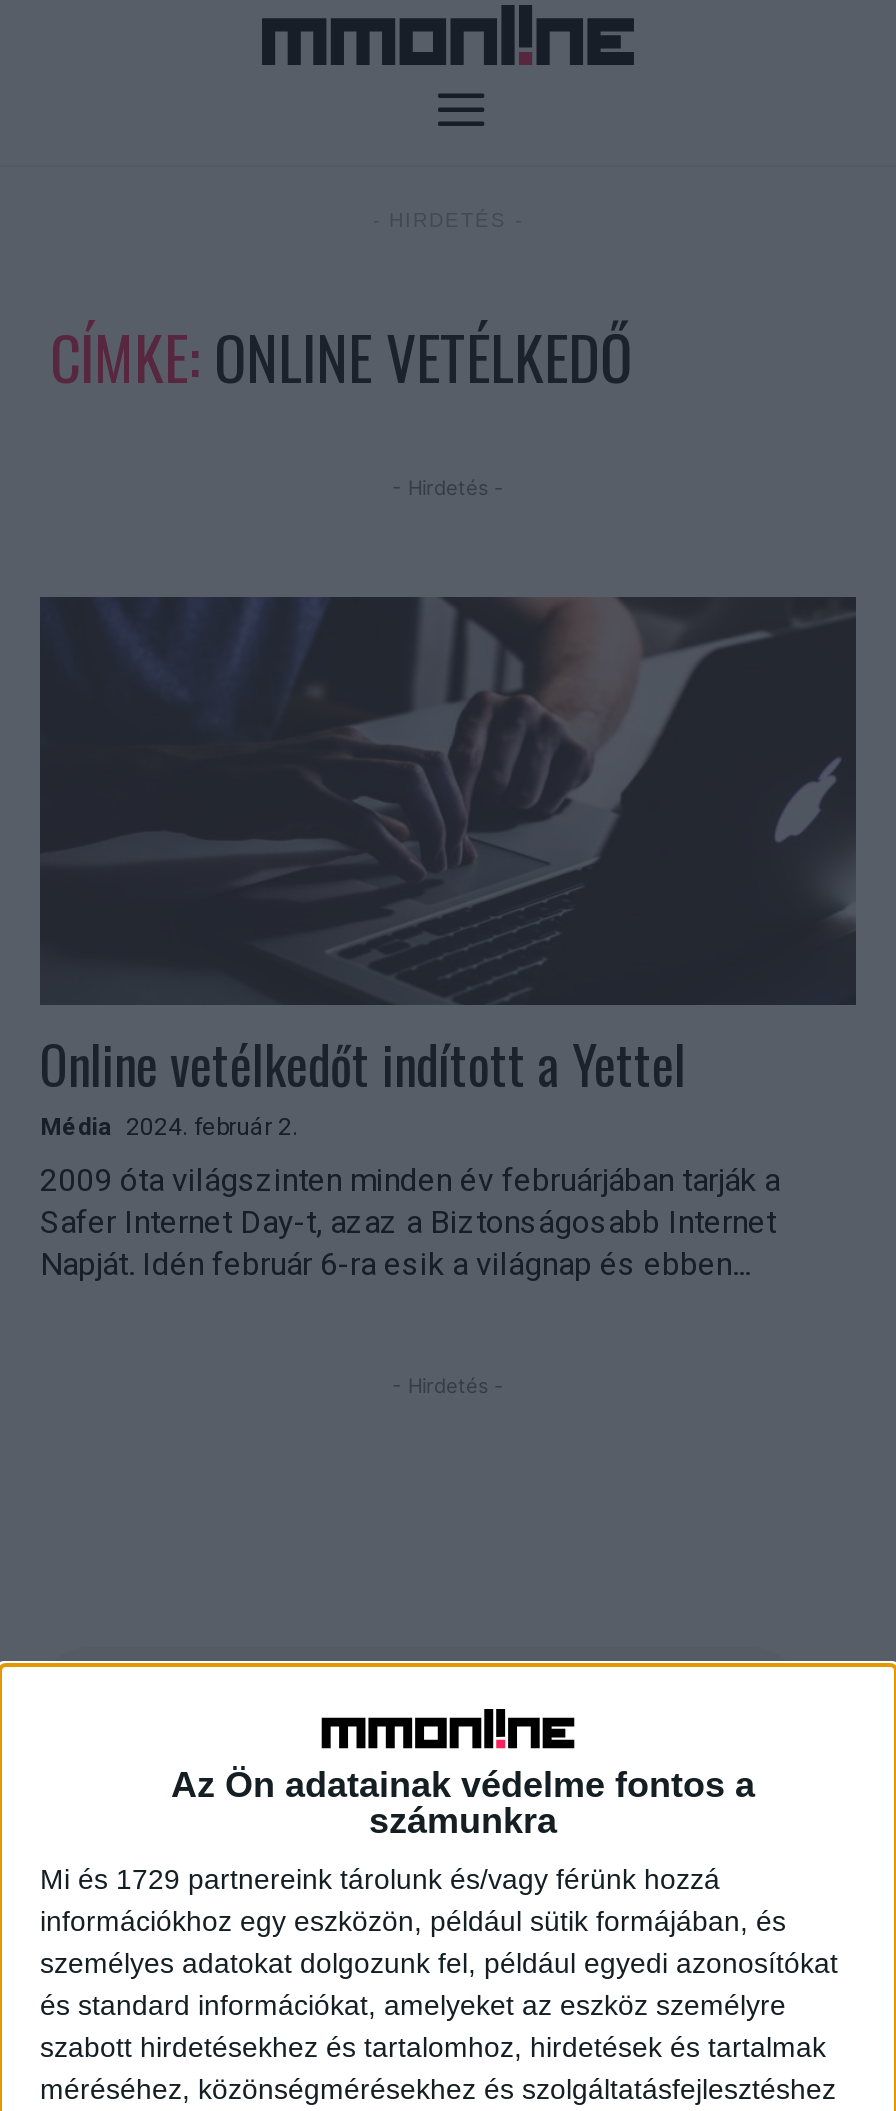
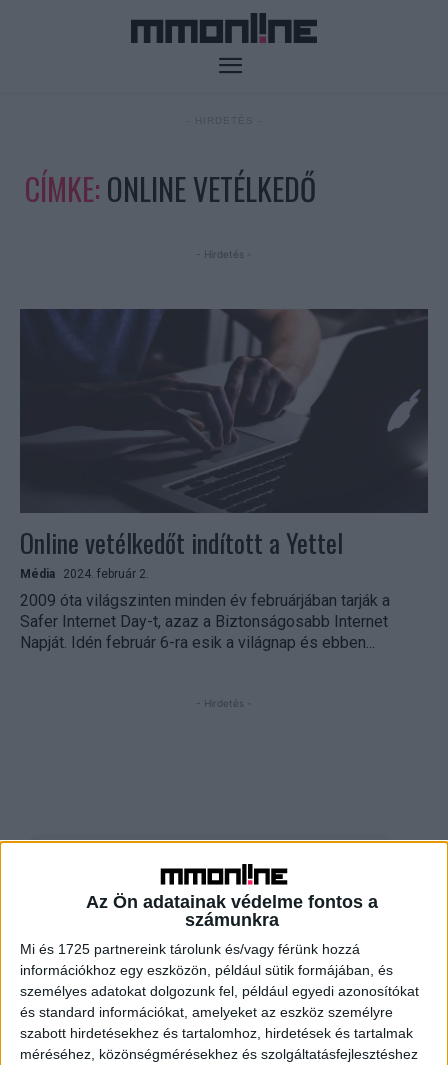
- Mi és 1729 partnereink tárolunk és/vagy férünk hozzá
+ Mi és 1725 partnereink tárolunk és/vagy férünk hozzá
